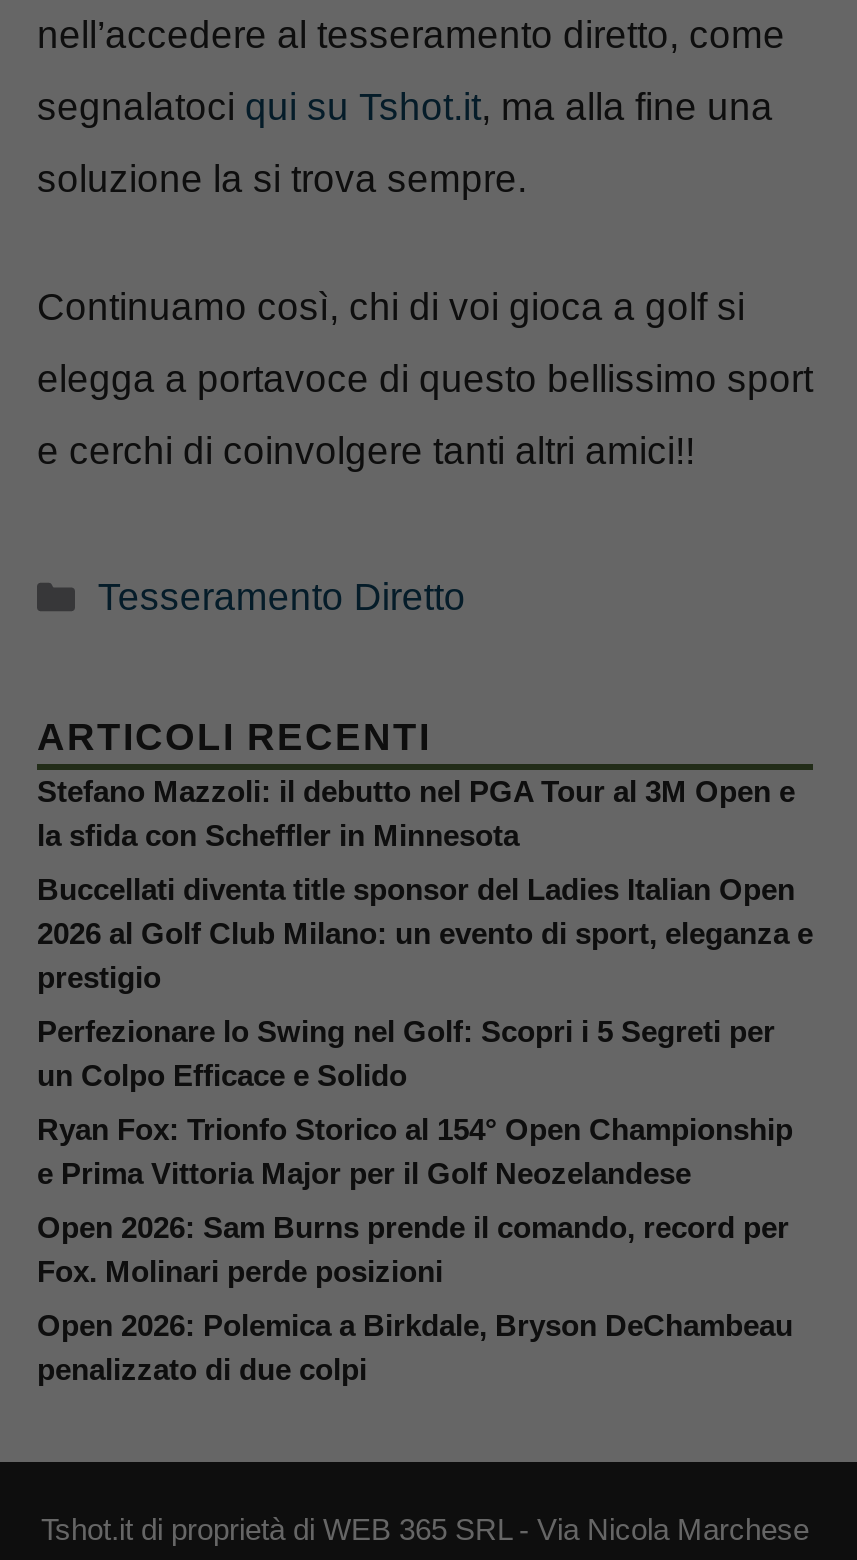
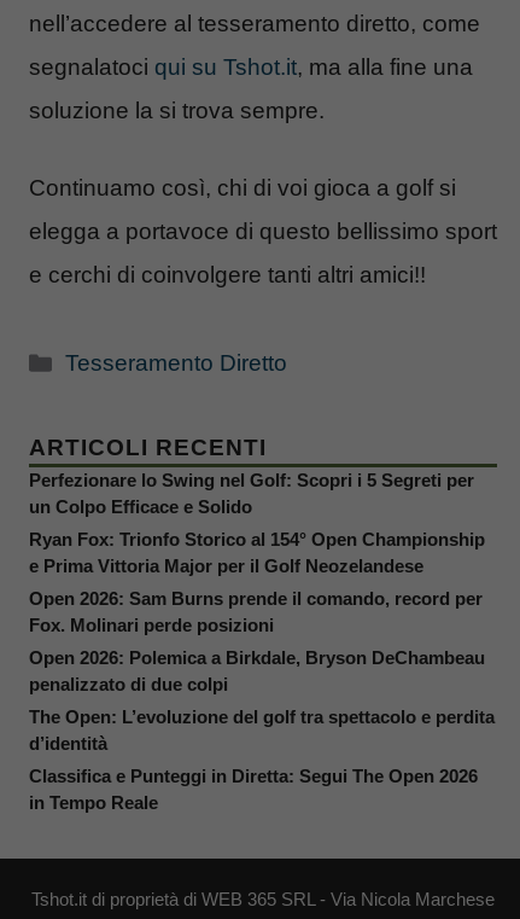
- Stefano Mazzoli: il debutto nel PGA Tour al 3M Open e
- la sfida con Scheffler in Minnesota
- Buccellati diventa title sponsor del Ladies Italian Open
- 2026 al Golf Club Milano: un evento di sport, eleganza e
- prestigio

moved up: Perfezionare lo Swing nel Golf: Scopri i 5 Segreti per | un Colpo Efficace e Solido | Ryan Fox: Trionfo Storico al 154° Open Championship | e Prima Vittoria Major per il Golf Neozelandese | Open 2026: Sam Burns prende il comando, record per | Fox. Molinari perde posizioni | Open 2026: Polemica a Birkdale, Bryson DeChambeau | penalizzato di due colpi

+ The Open: L’evoluzione del golf tra spettacolo e perdita
+ d’identità
+ Classifica e Punteggi in Diretta: Segui The Open 2026
+ in Tempo Reale
